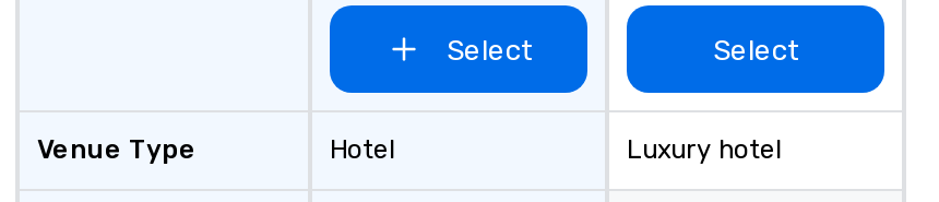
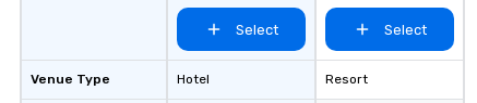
- Luxury hotel
+ Resort
